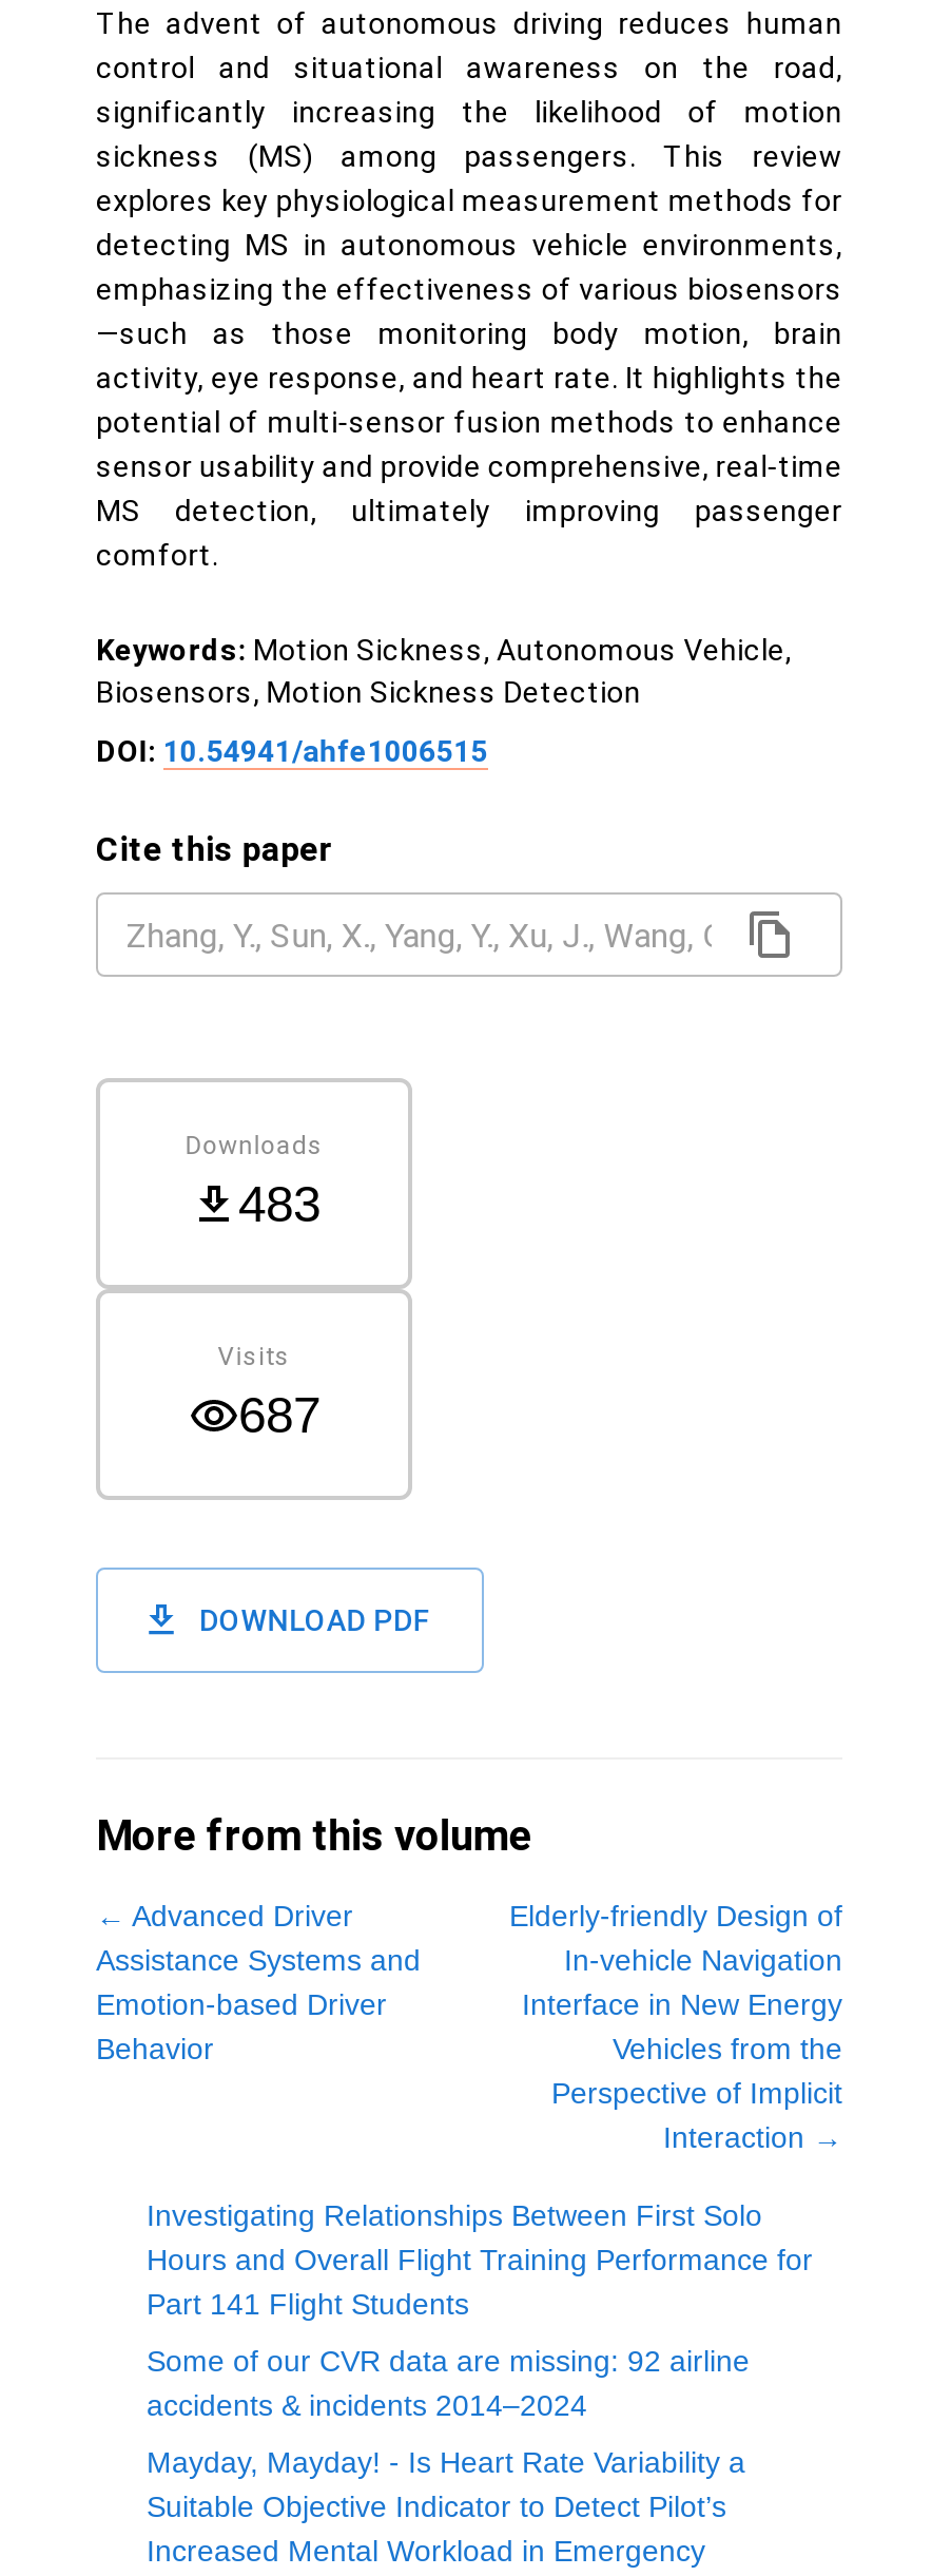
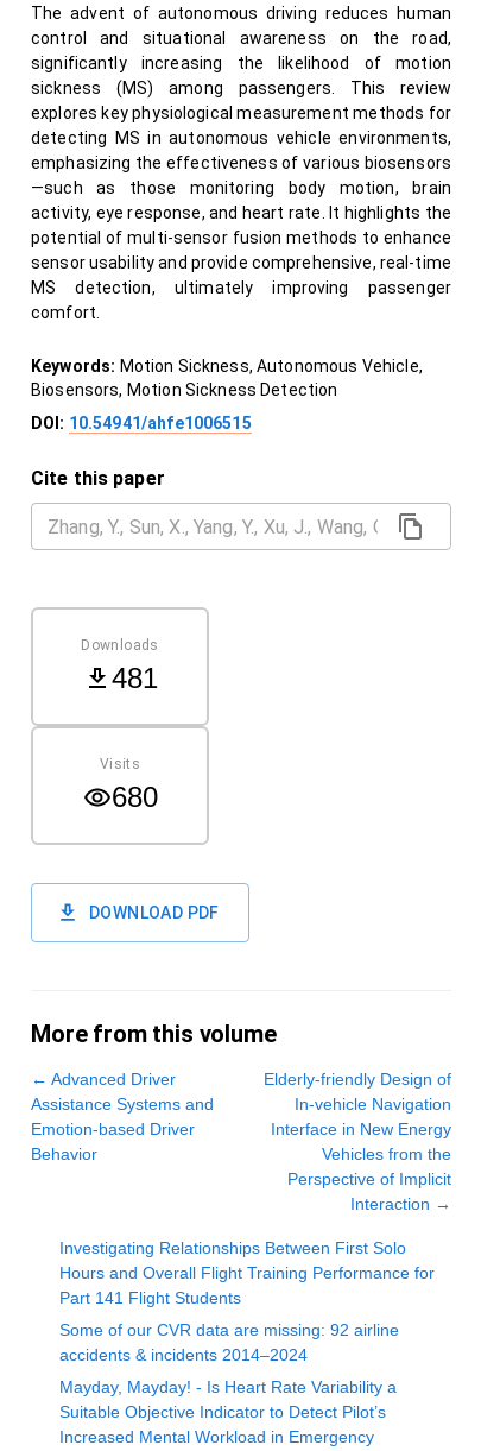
- 483
+ 481

- 687
+ 680
